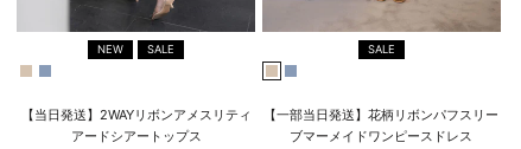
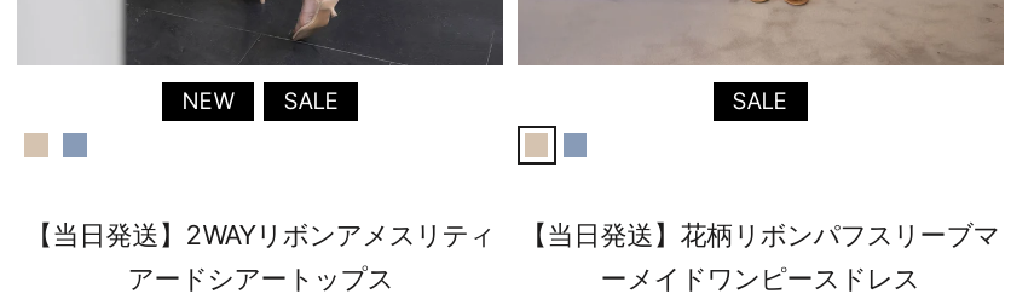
- 【一部当日発送】花柄リボンパフスリー
- ブマーメイドワンピースドレス
+ 【当日発送】花柄リボンパフスリーブマ
+ ーメイドワンピースドレス
